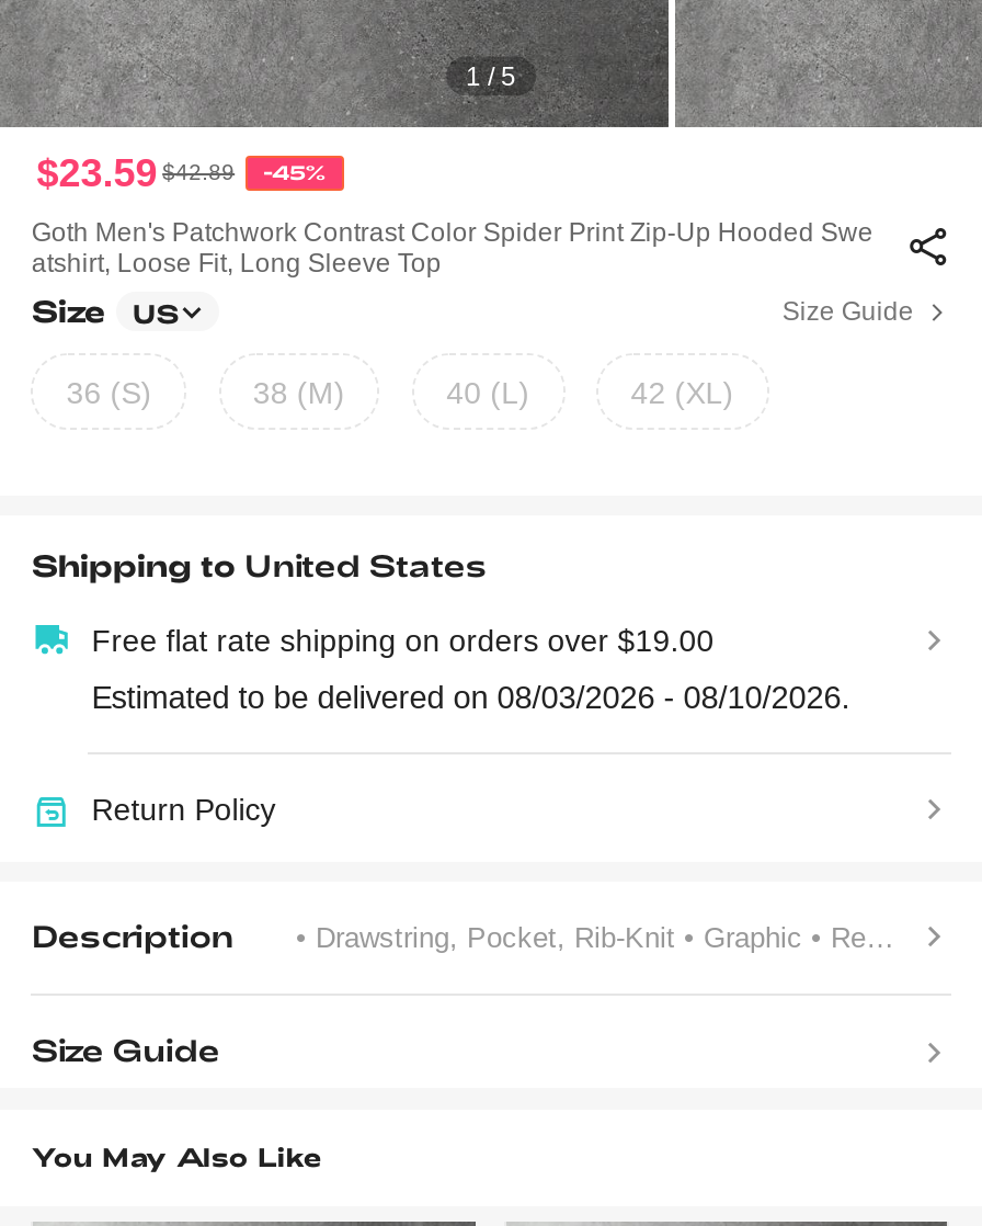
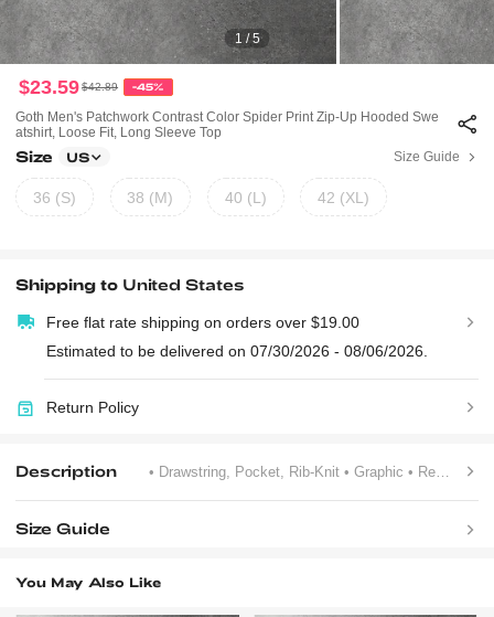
- Estimated to be delivered on 08/03/2026 - 08/10/2026.
+ Estimated to be delivered on 07/30/2026 - 08/06/2026.
